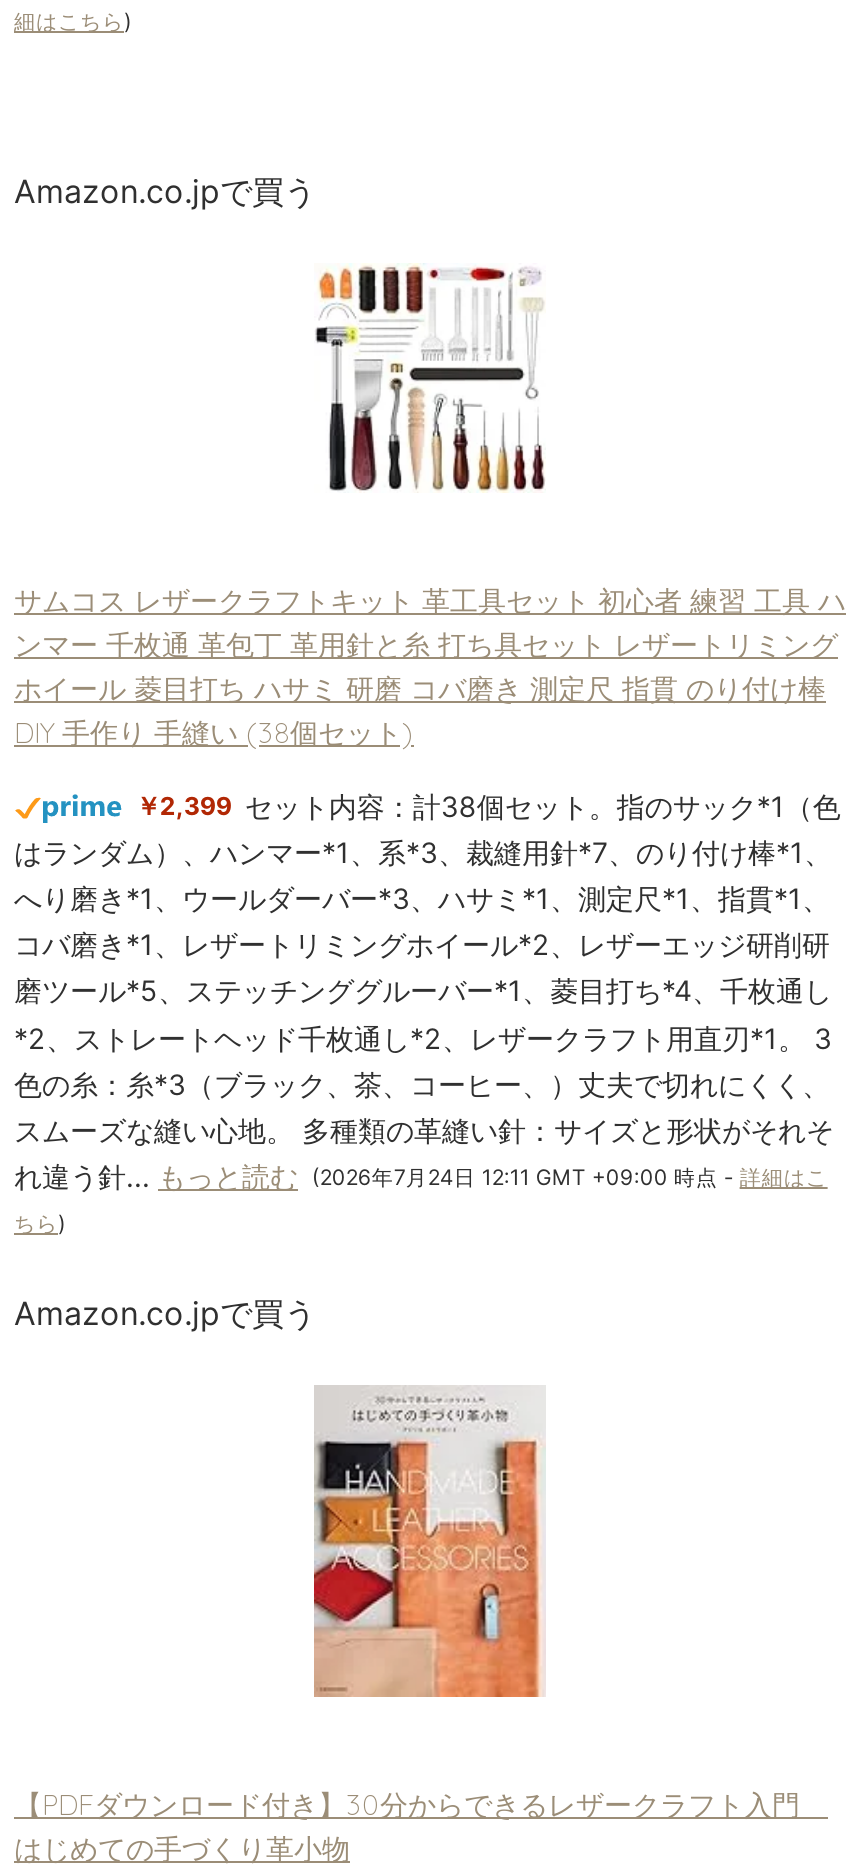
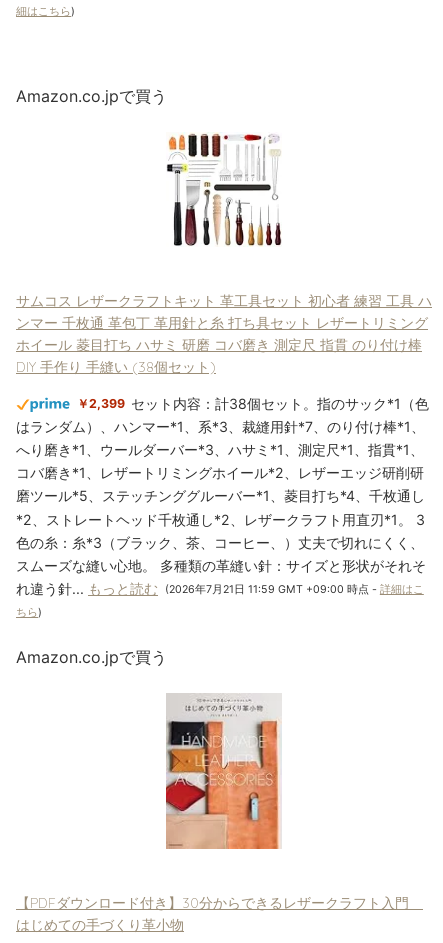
- れ違う針...もっと読む (2026年7月24日 12:11 GMT +09:00 時点 -詳細はこ
+ れ違う針...もっと読む (2026年7月21日 11:59 GMT +09:00 時点 -詳細はこ
